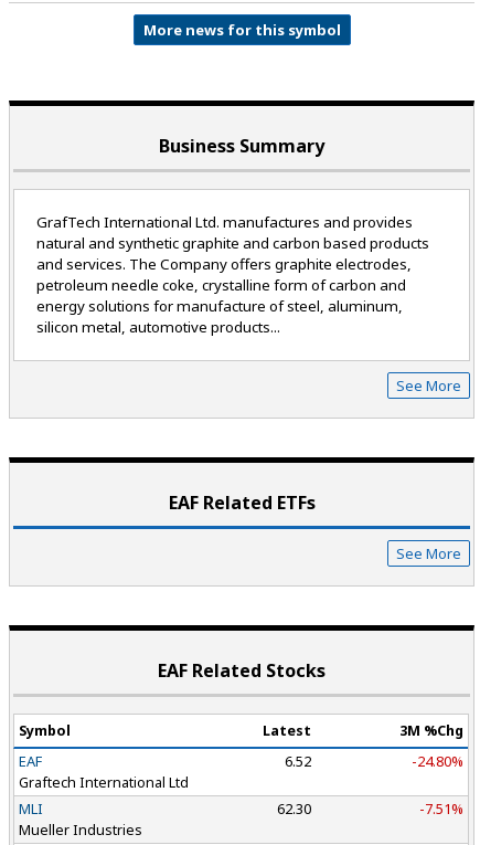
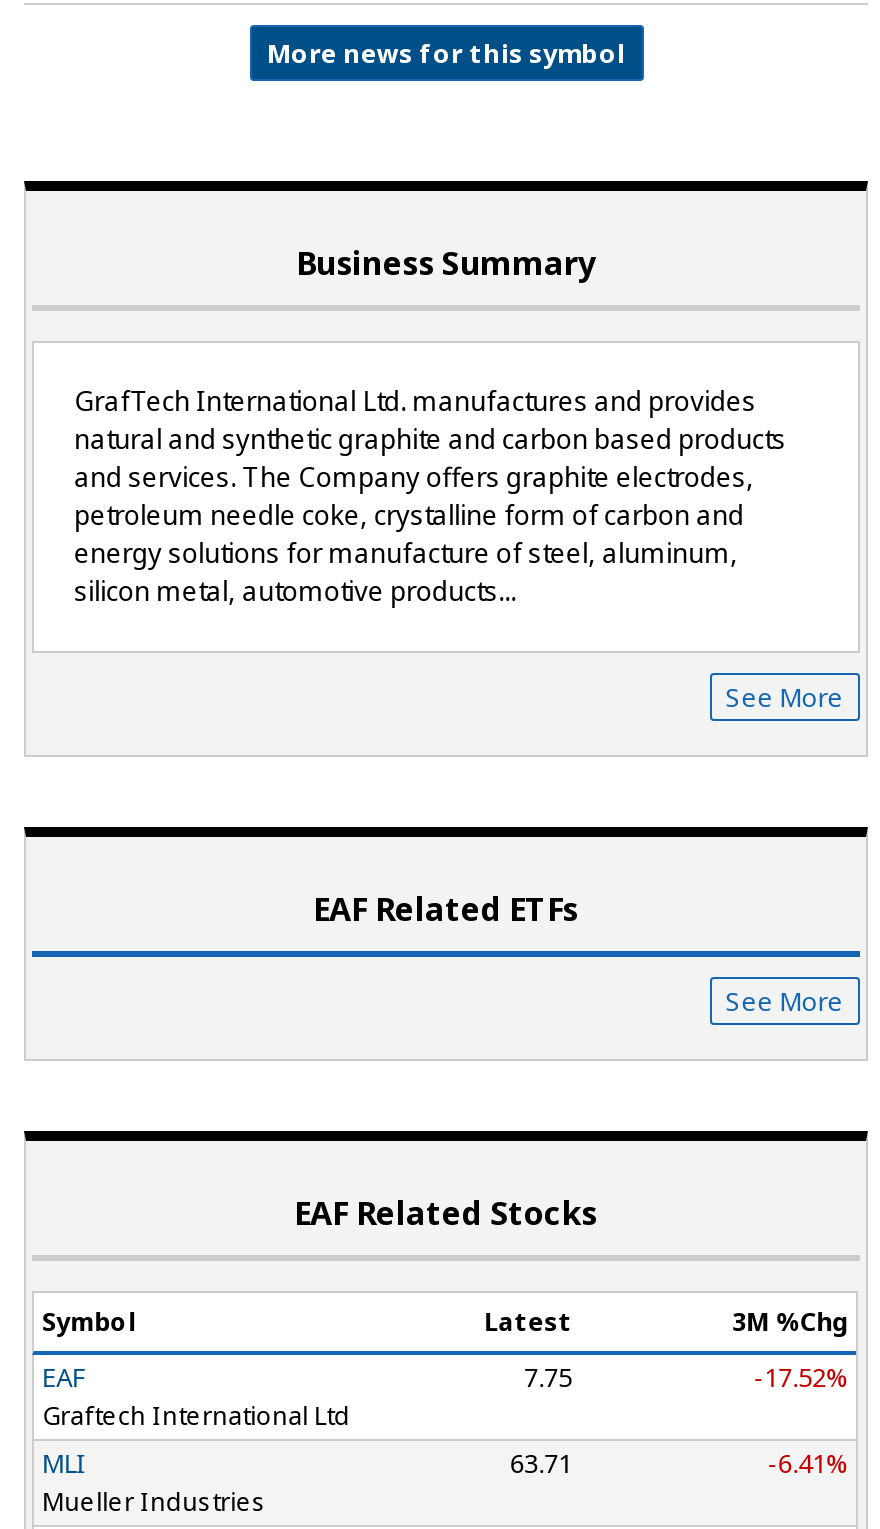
- 6.52
+ 7.75

- -24.80%
+ -17.52%

- 62.30
+ 63.71

- -7.51%
+ -6.41%
